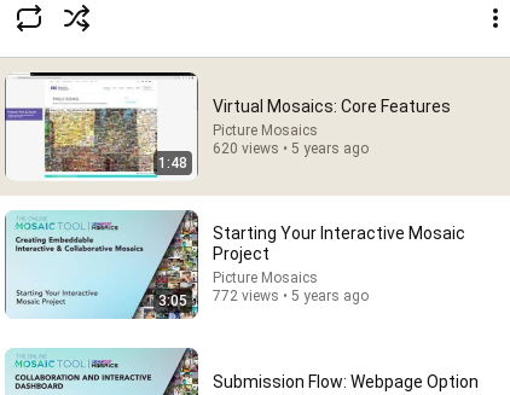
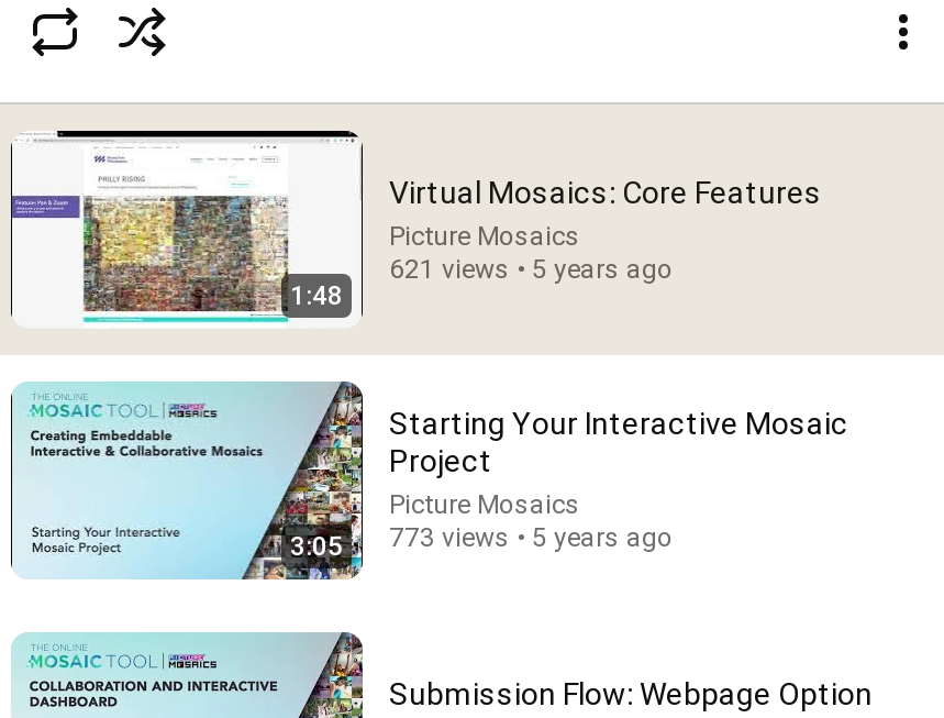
- 620 views • 5 years ago
+ 621 views • 5 years ago

- 772 views • 5 years ago
+ 773 views • 5 years ago
